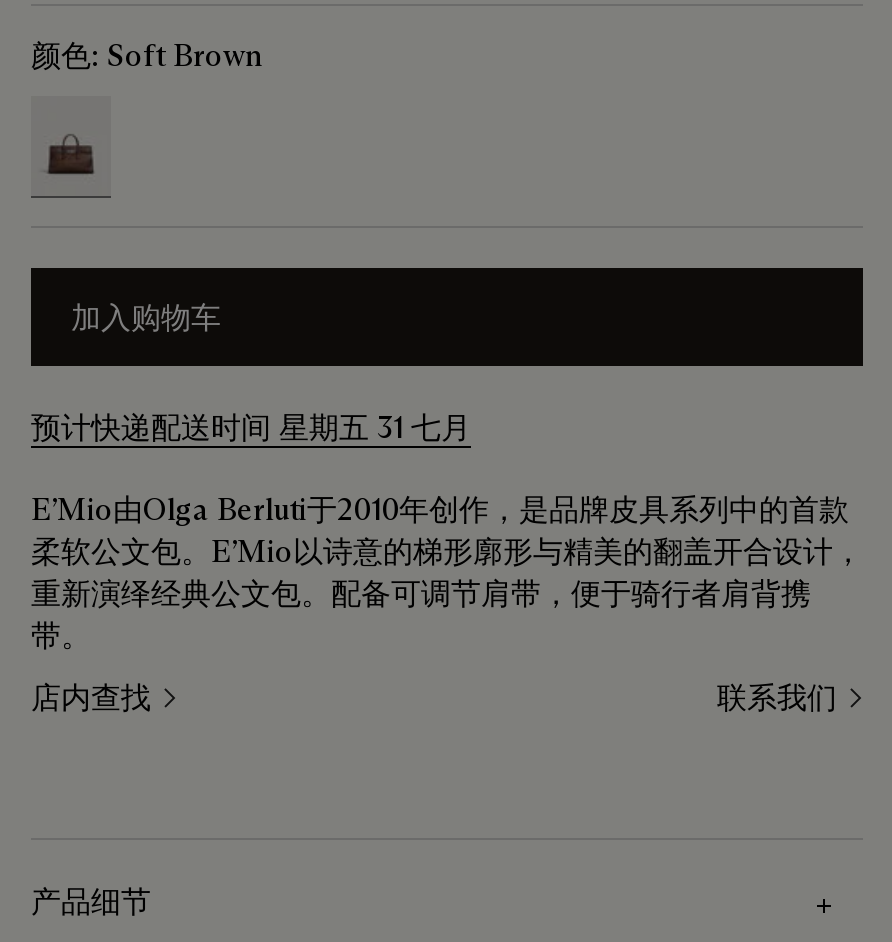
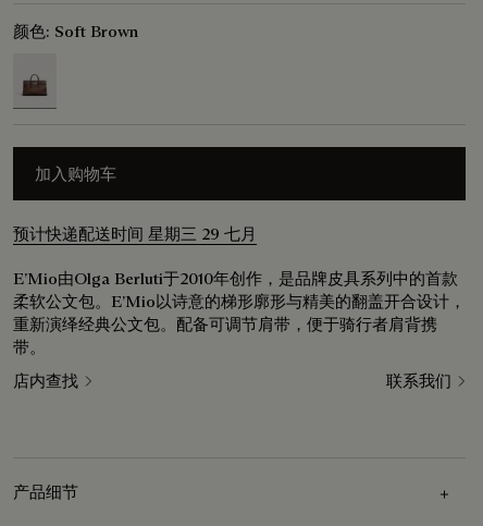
- 预计快递配送时间 星期五 31 七月
+ 预计快递配送时间 星期三 29 七月
